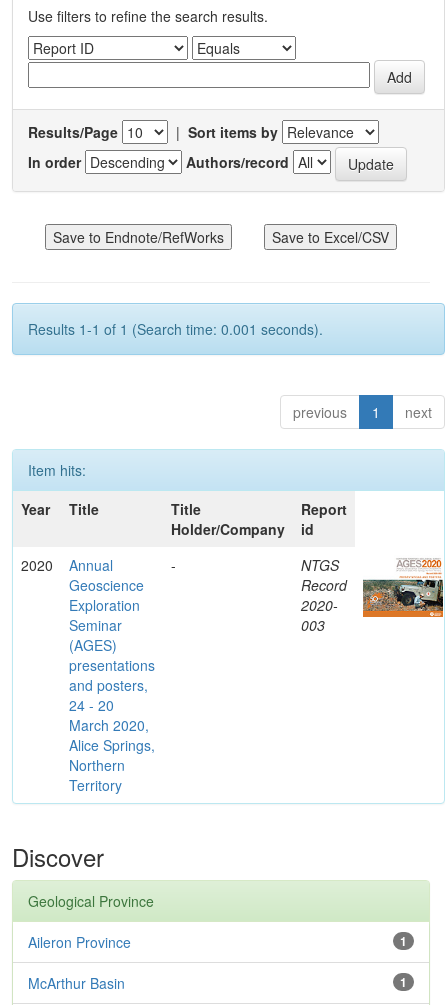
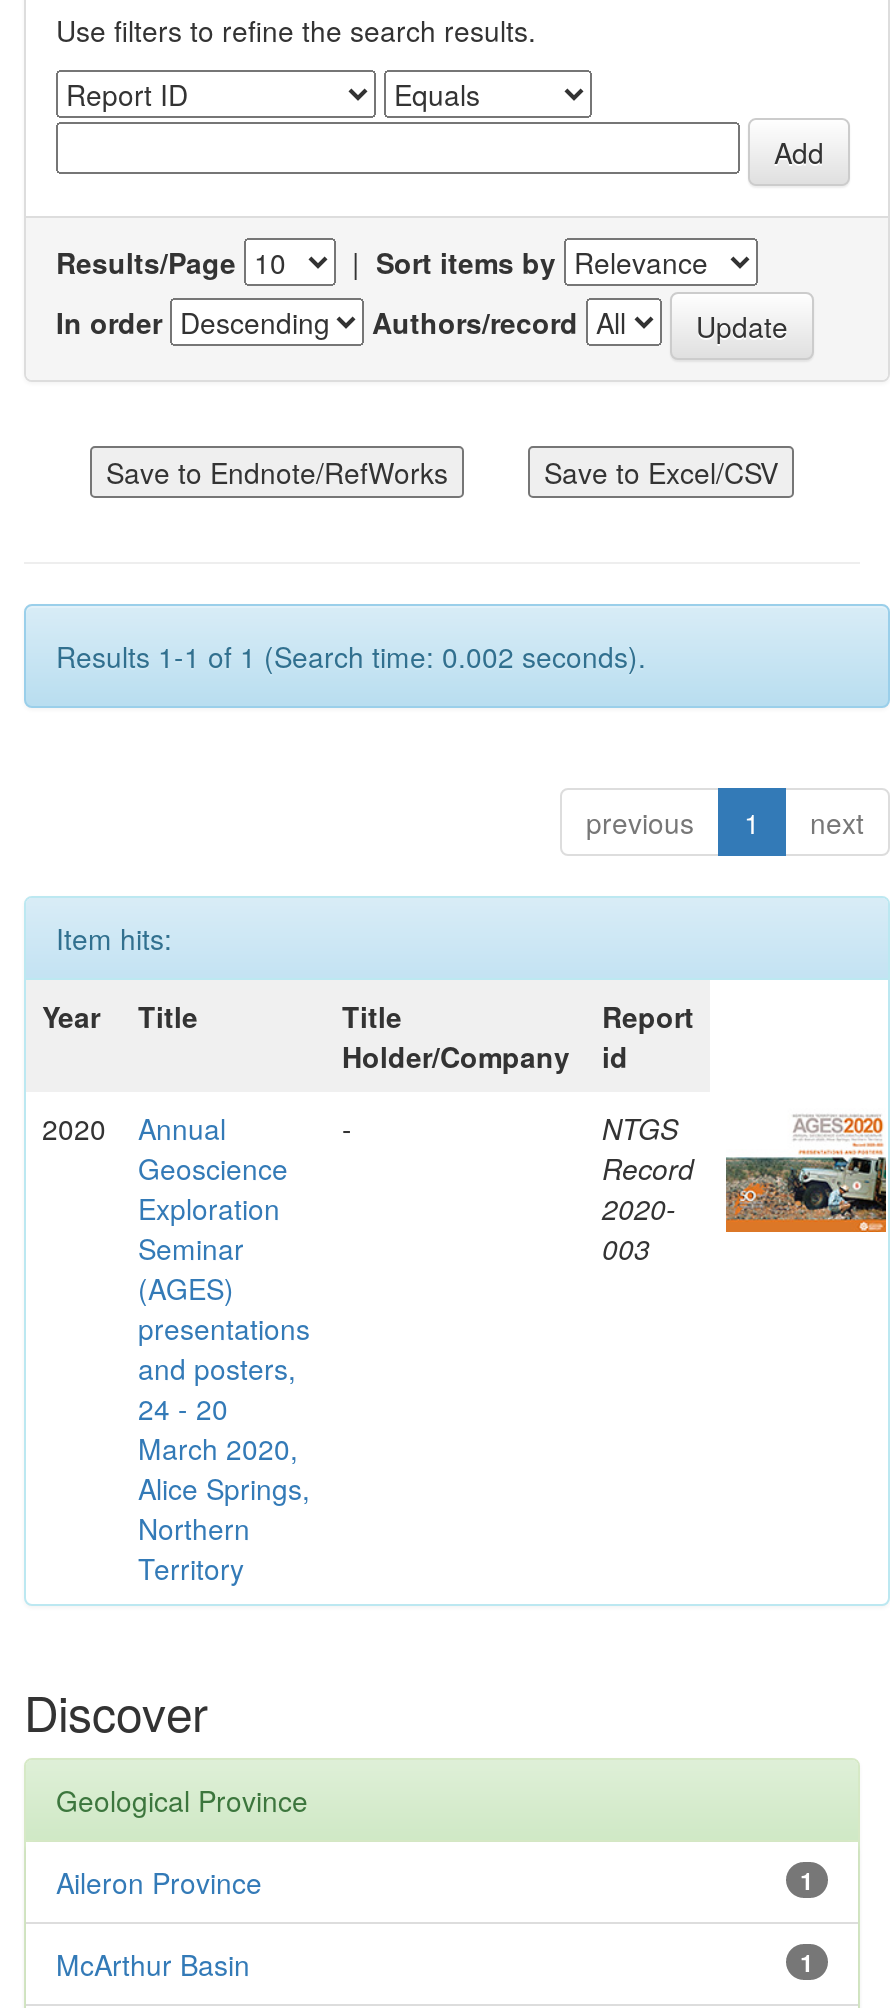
- Results 1-1 of 1 (Search time: 0.001 seconds).
+ Results 1-1 of 1 (Search time: 0.002 seconds).
